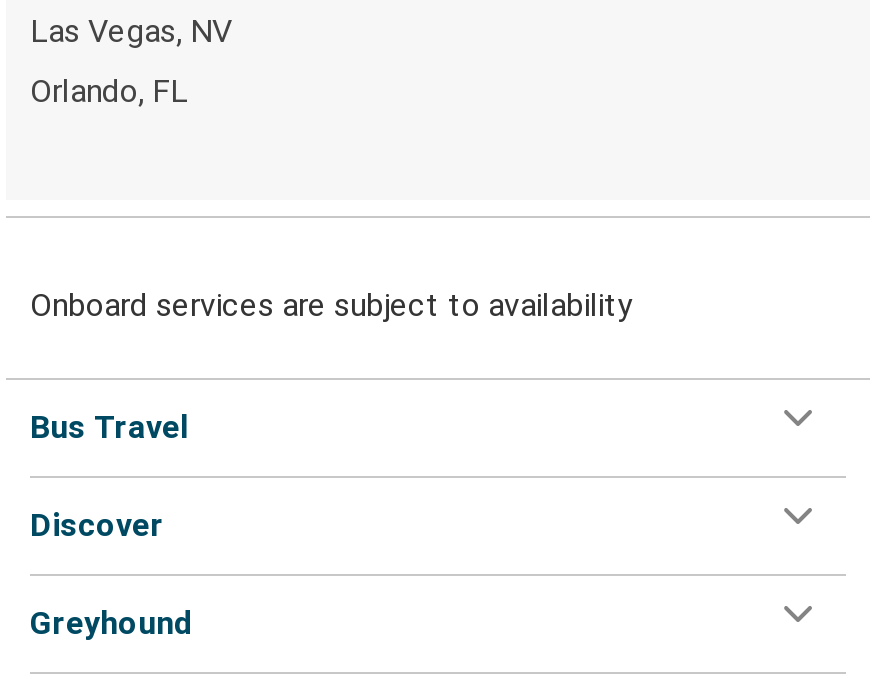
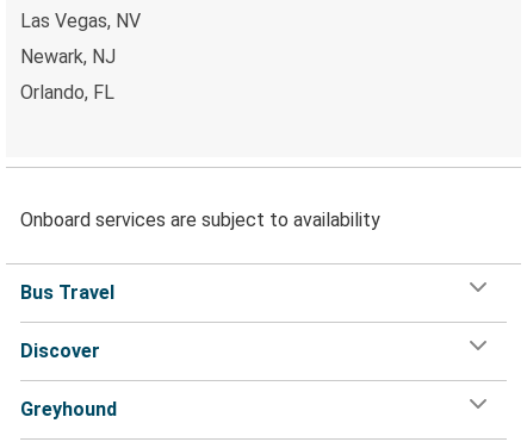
+ Newark, NJ
